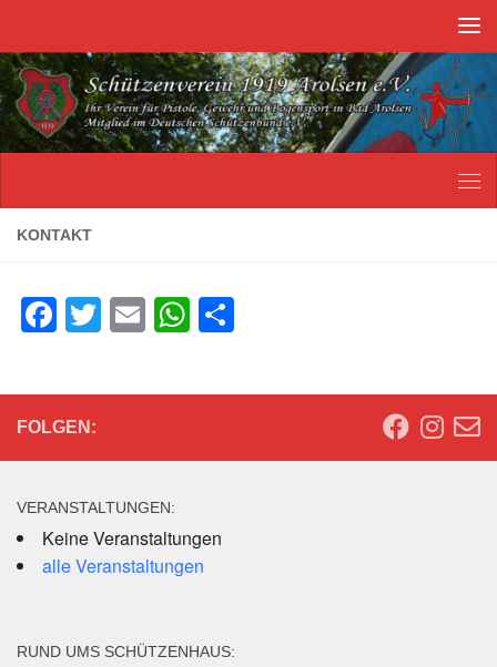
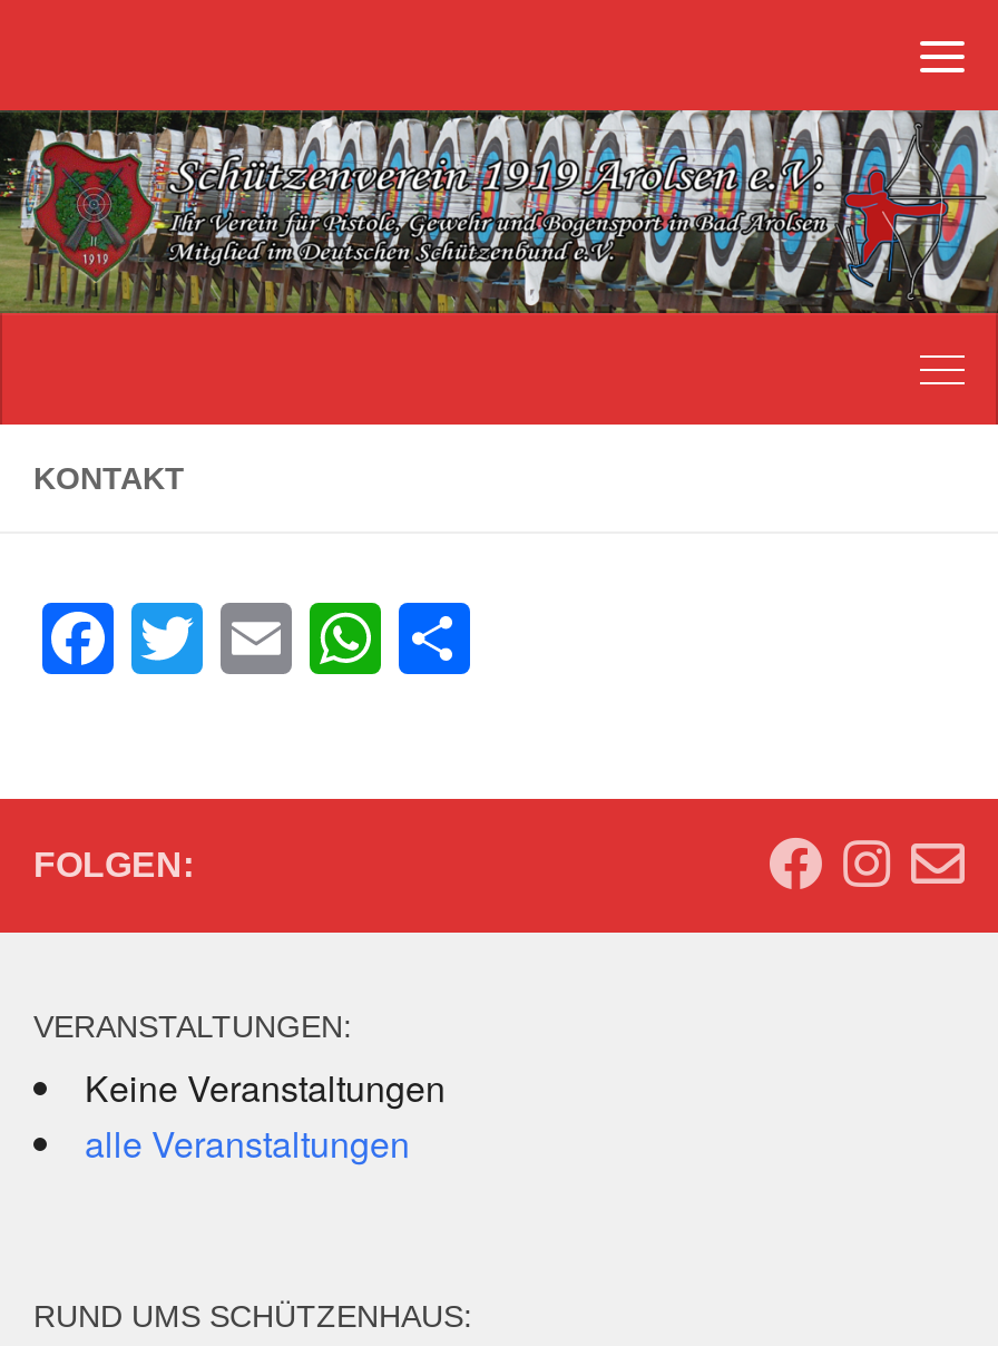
- [image]
+ [image]
